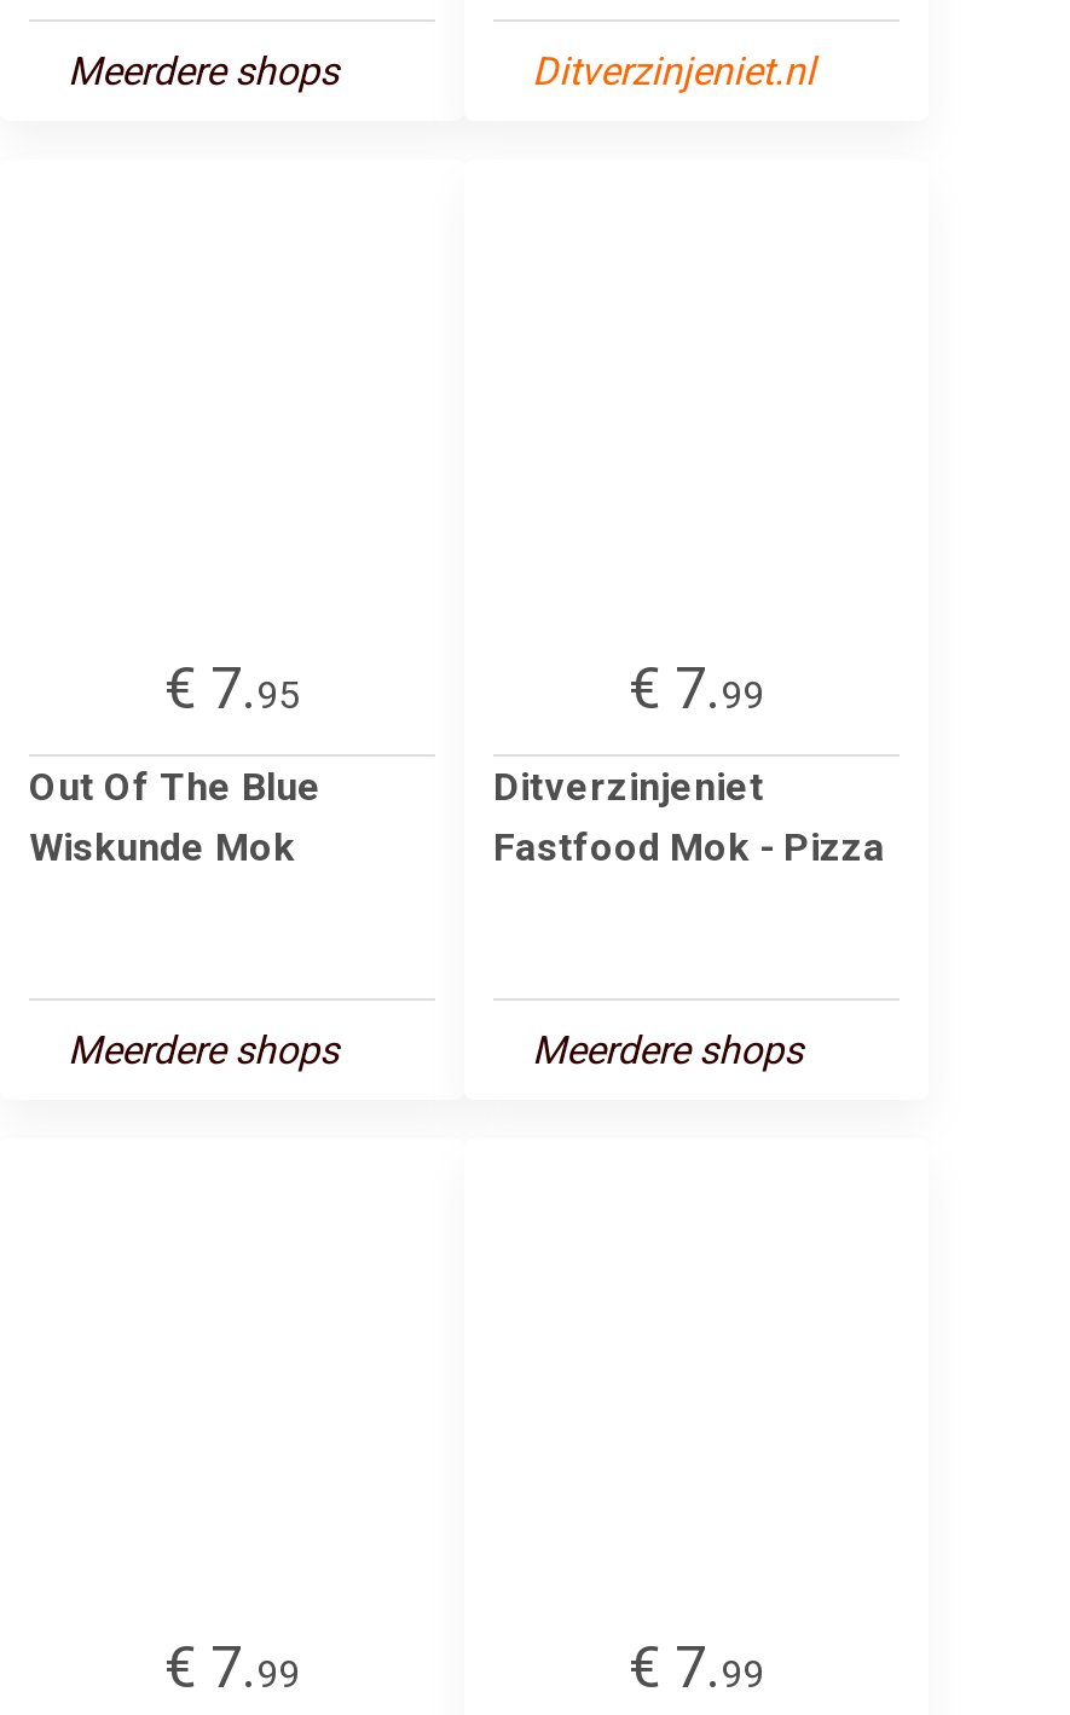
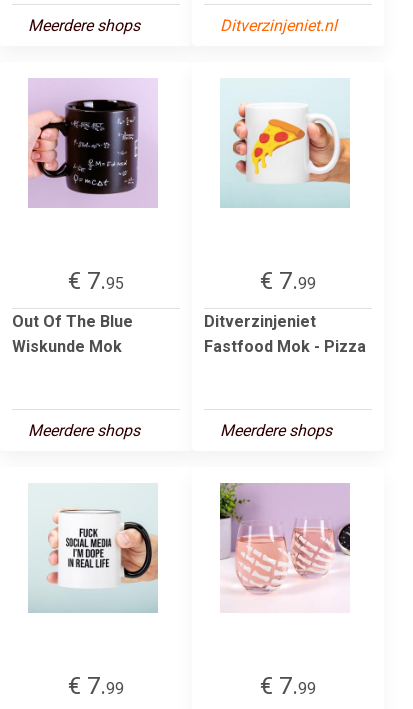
+ [image]

+ [image]

+ [image]

+ [image]
